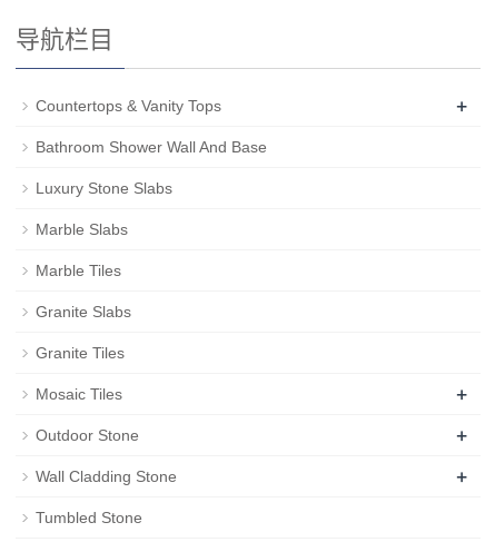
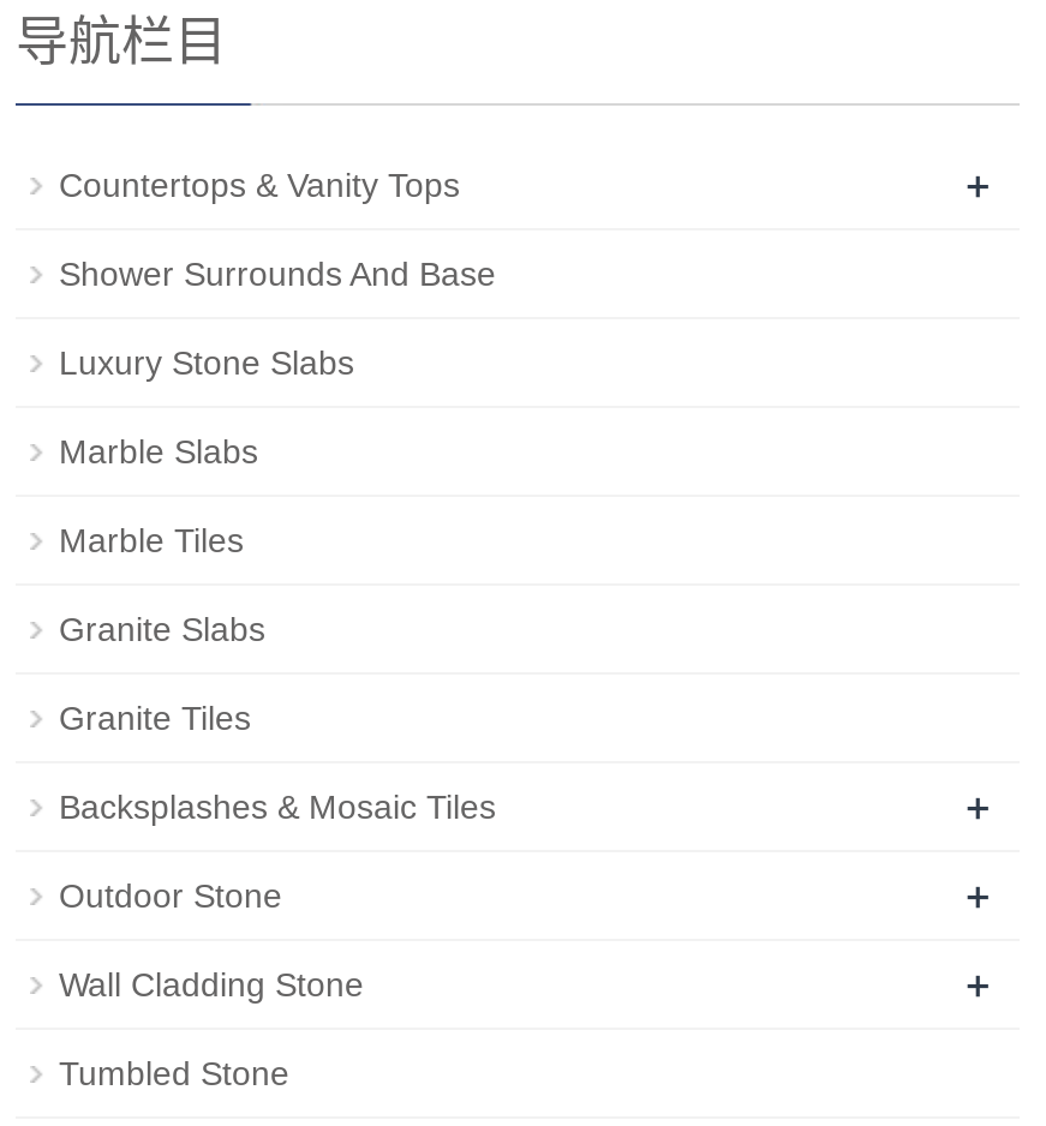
- Bathroom Shower Wall And Base
+ Shower Surrounds And Base

- Mosaic Tiles
+ Backsplashes & Mosaic Tiles
